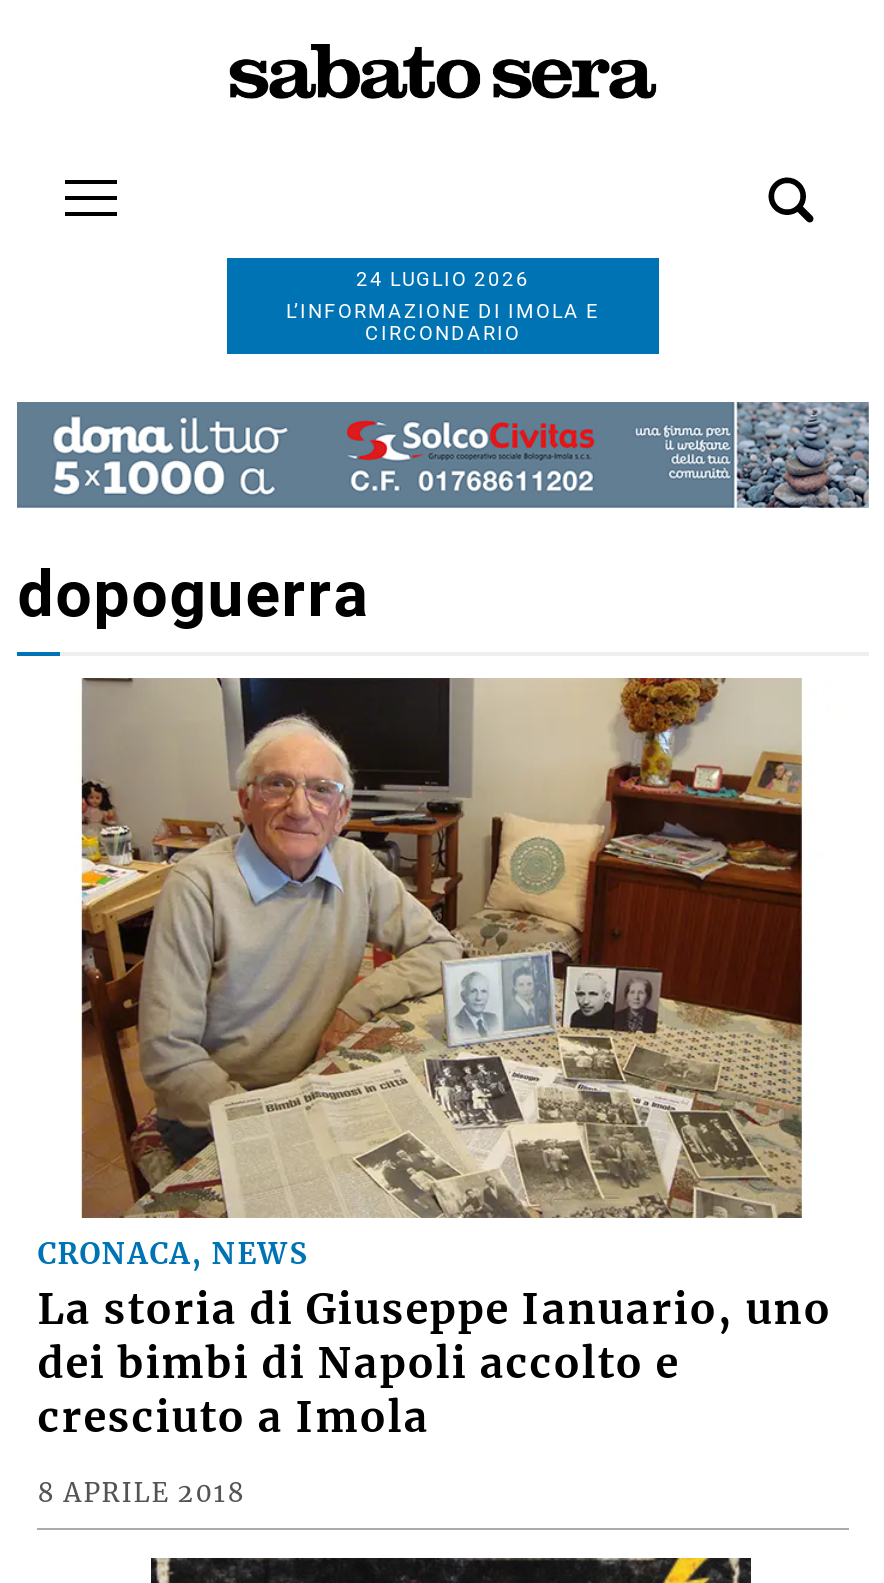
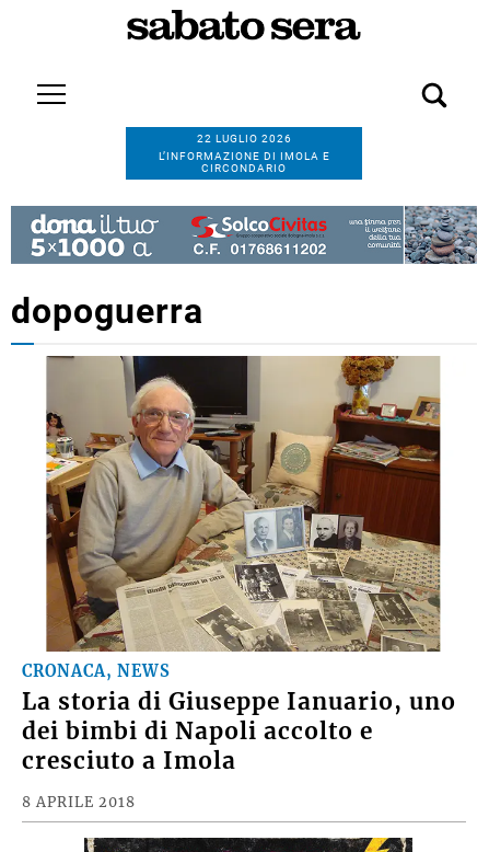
- 24 LUGLIO 2026
+ 22 LUGLIO 2026
